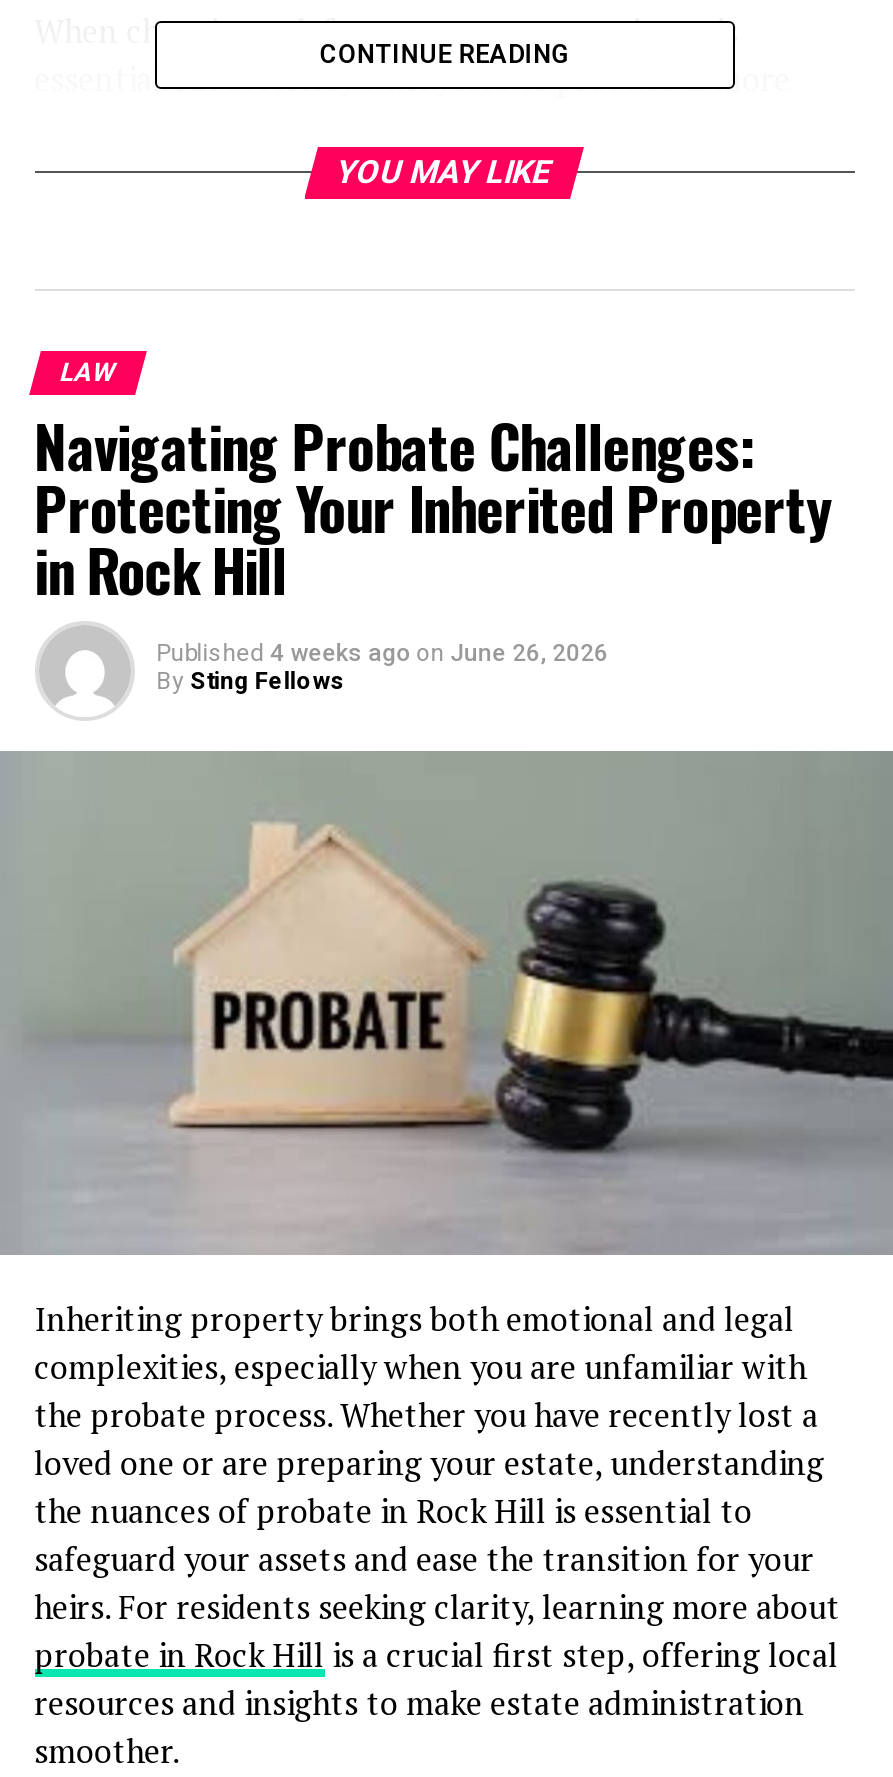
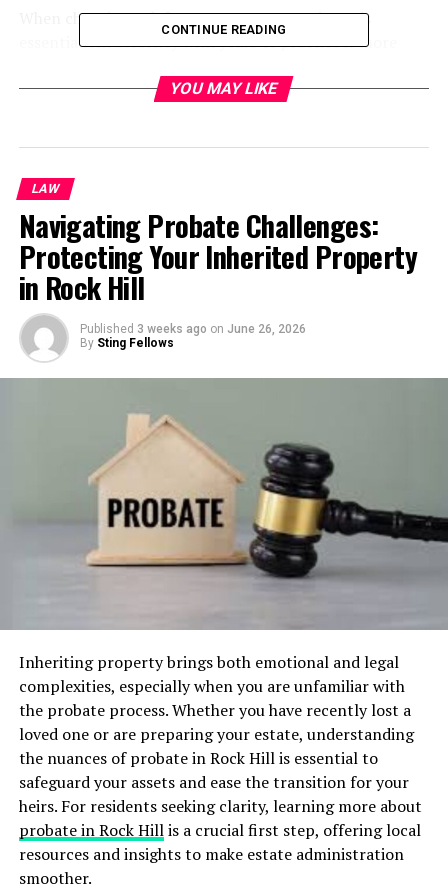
- Published 4 weeks ago on June 26, 2026
+ Published 3 weeks ago on June 26, 2026
